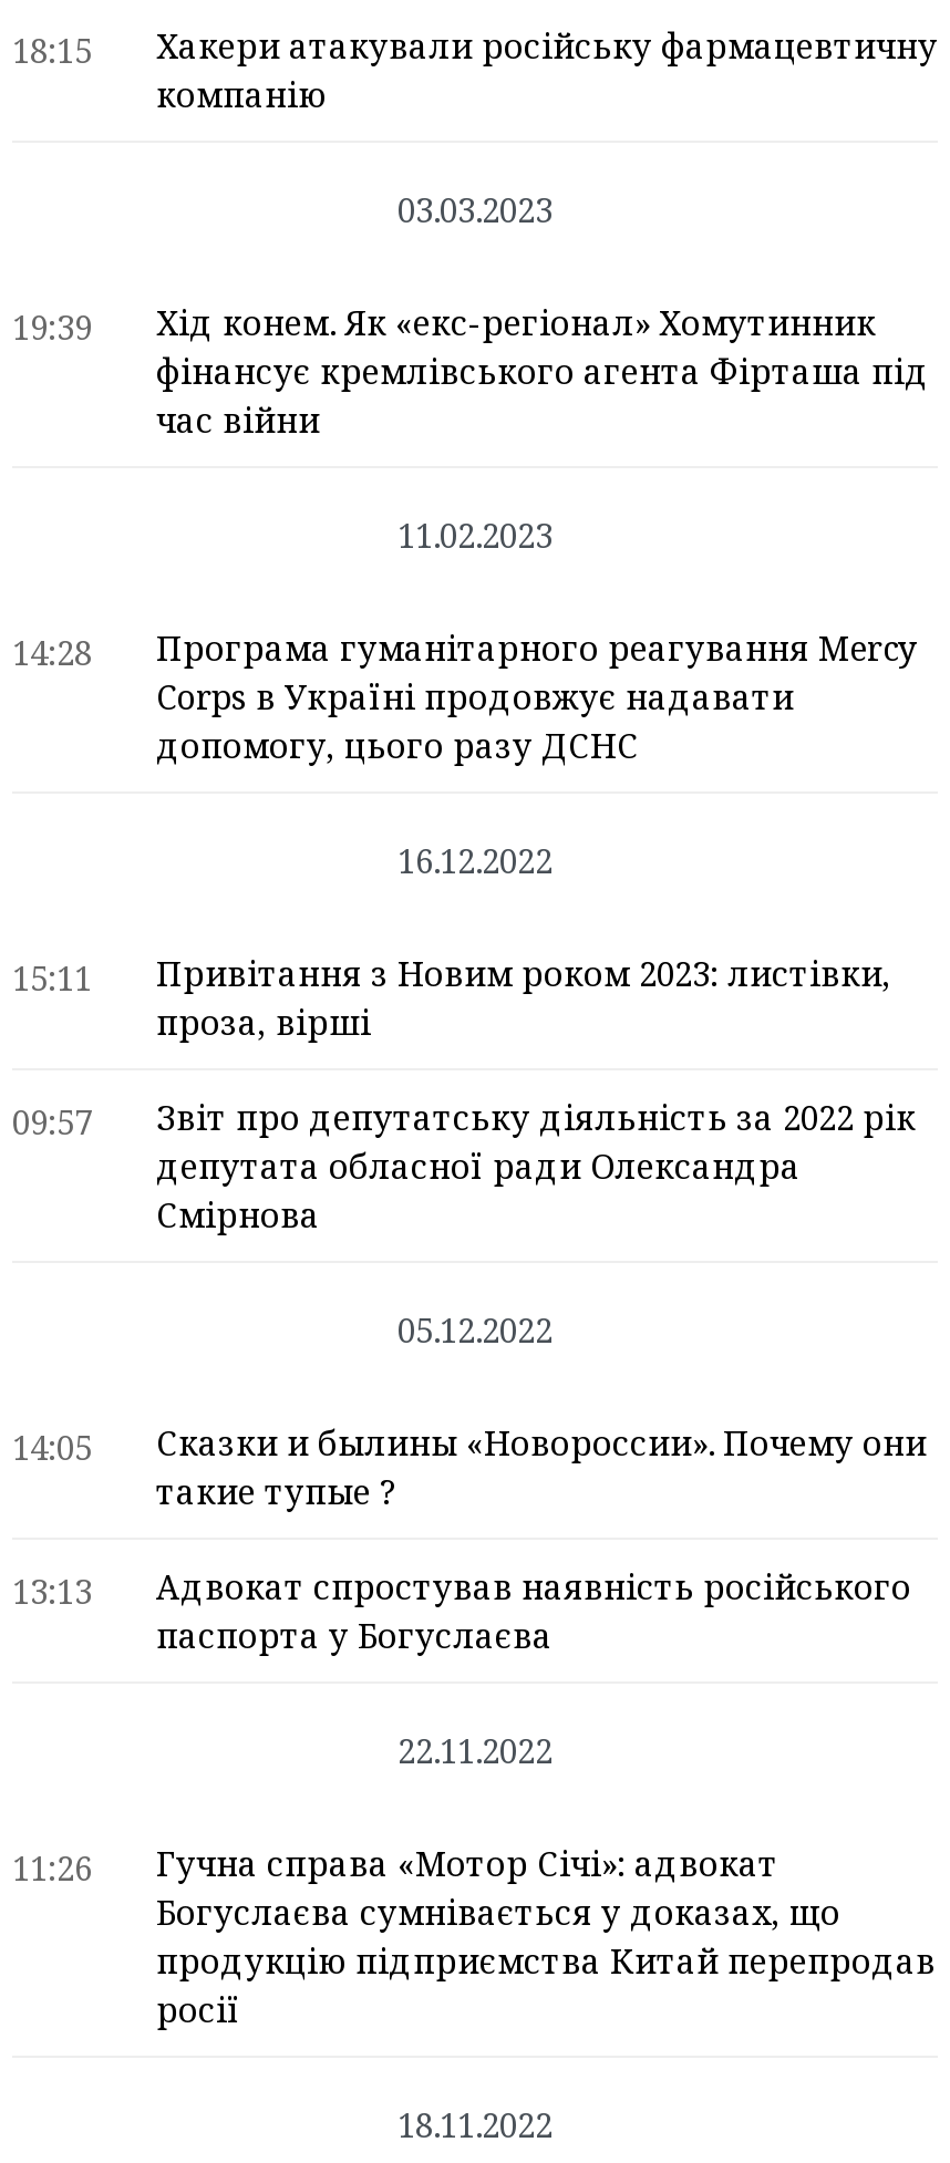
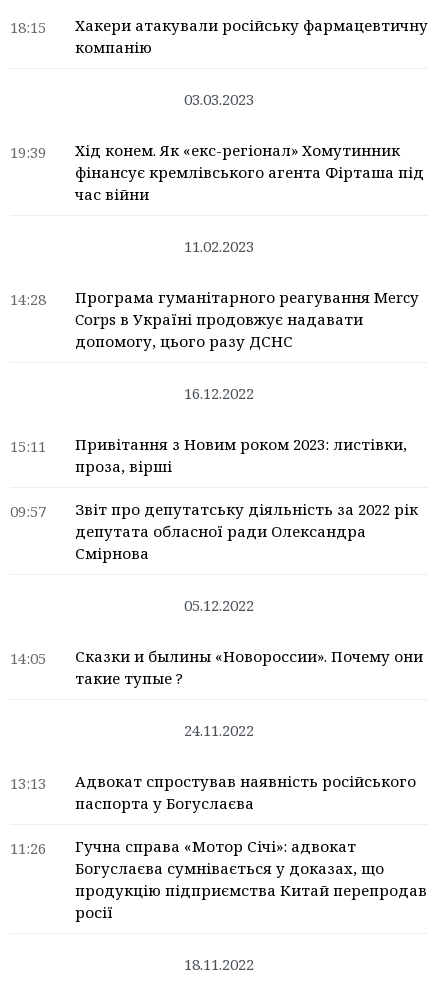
+ 24.11.2022

moved down: 13:13 | Адвокат спростував наявність російського | паспорта у Богуслаєва

- 22.11.2022
